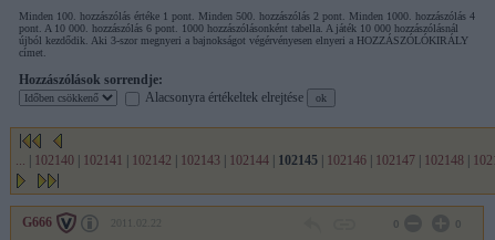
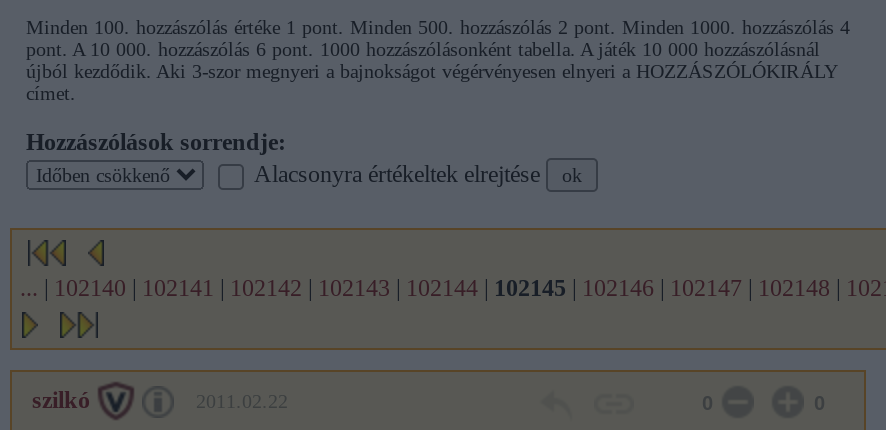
- G666
+ szilkó
